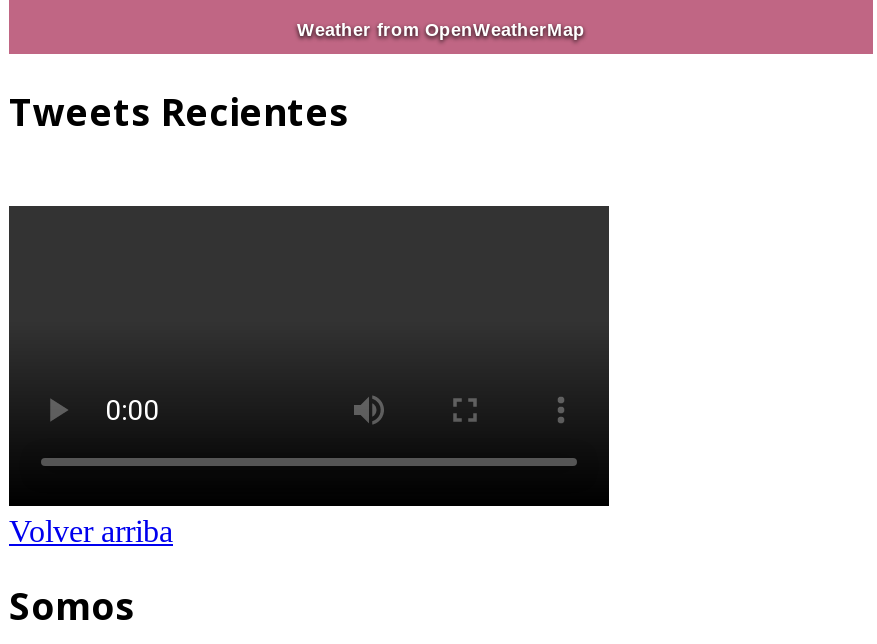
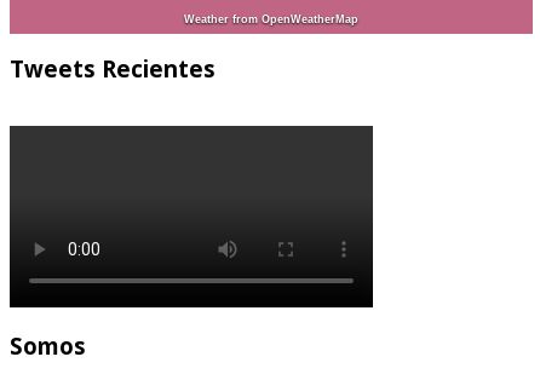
- Volver arriba
